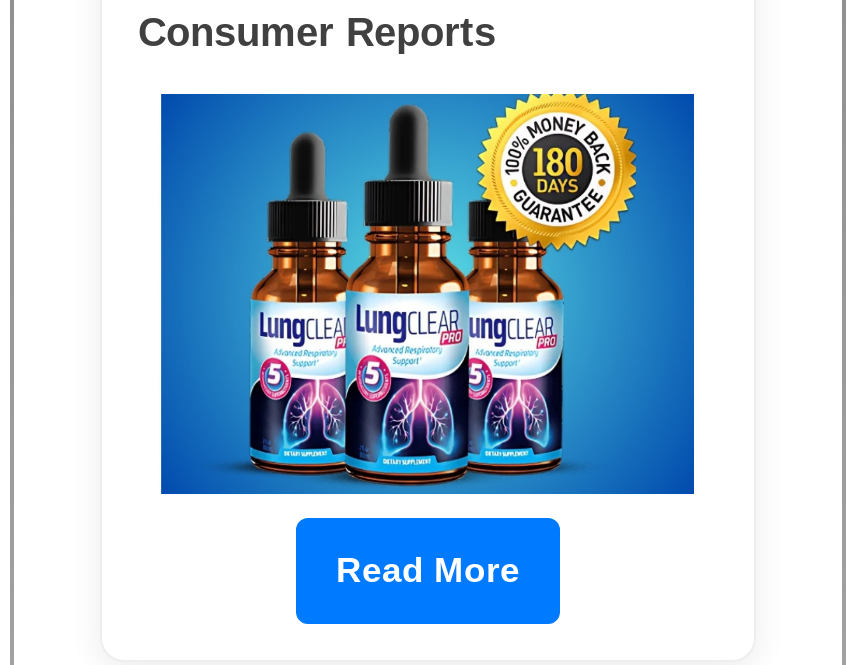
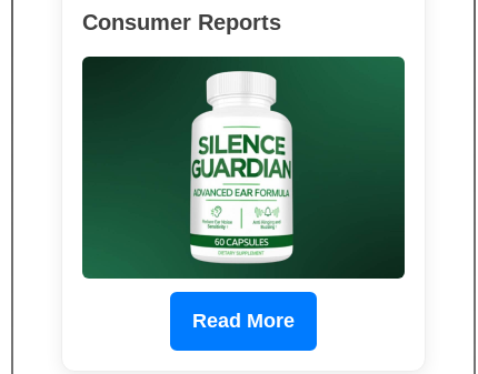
- [image]
+ [image]
